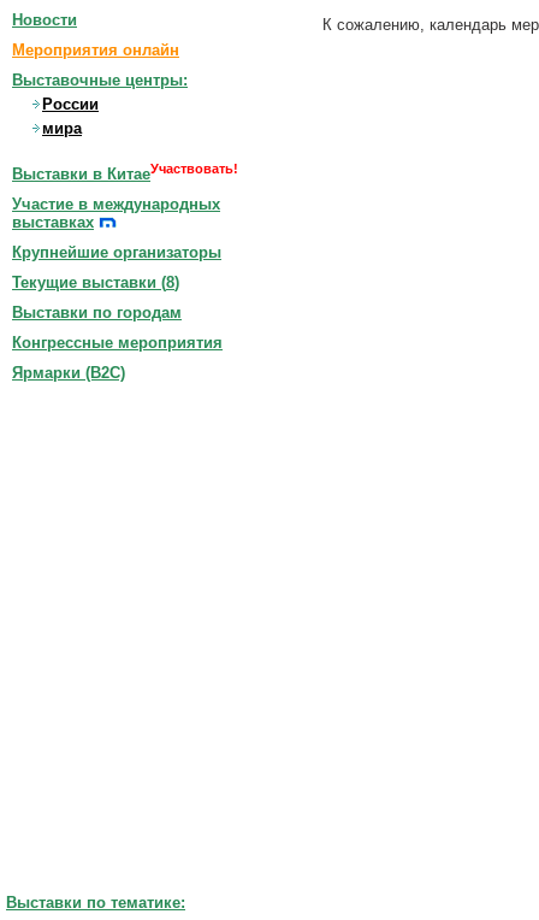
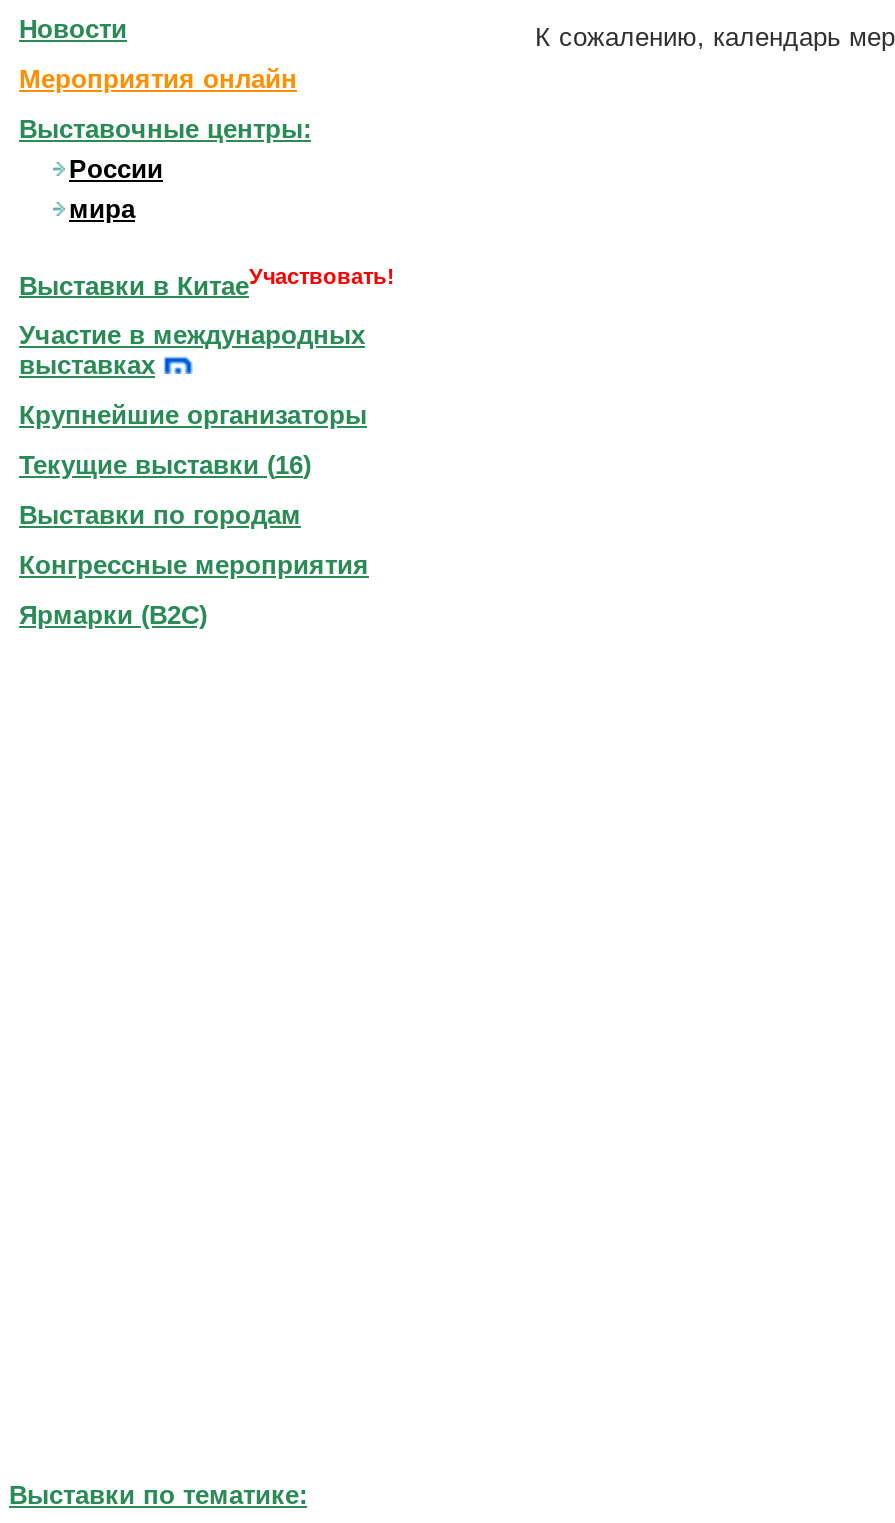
- Текущие выставки (8)
+ Текущие выставки (16)
